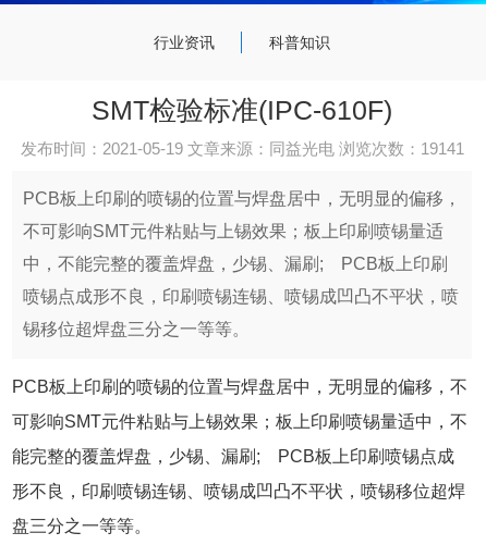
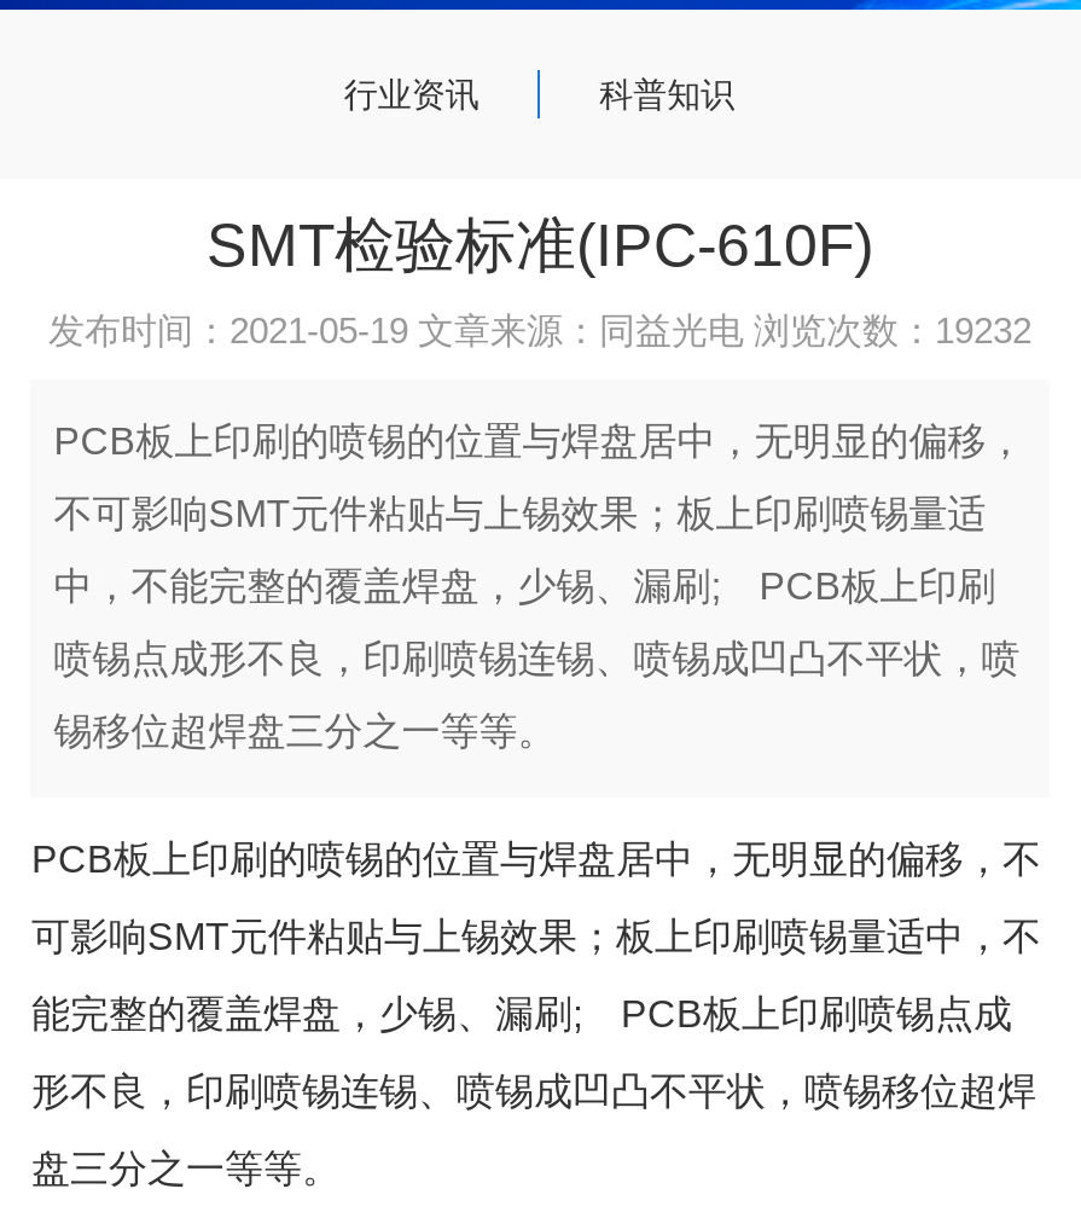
- 发布时间：2021-05-19 文章来源：同益光电 浏览次数：19141
+ 发布时间：2021-05-19 文章来源：同益光电 浏览次数：19232
